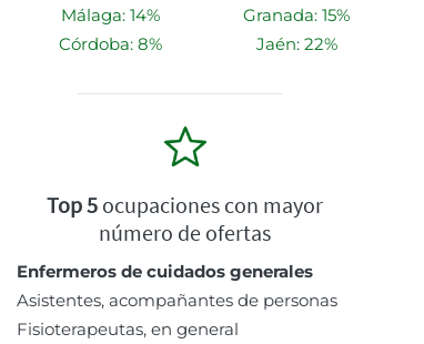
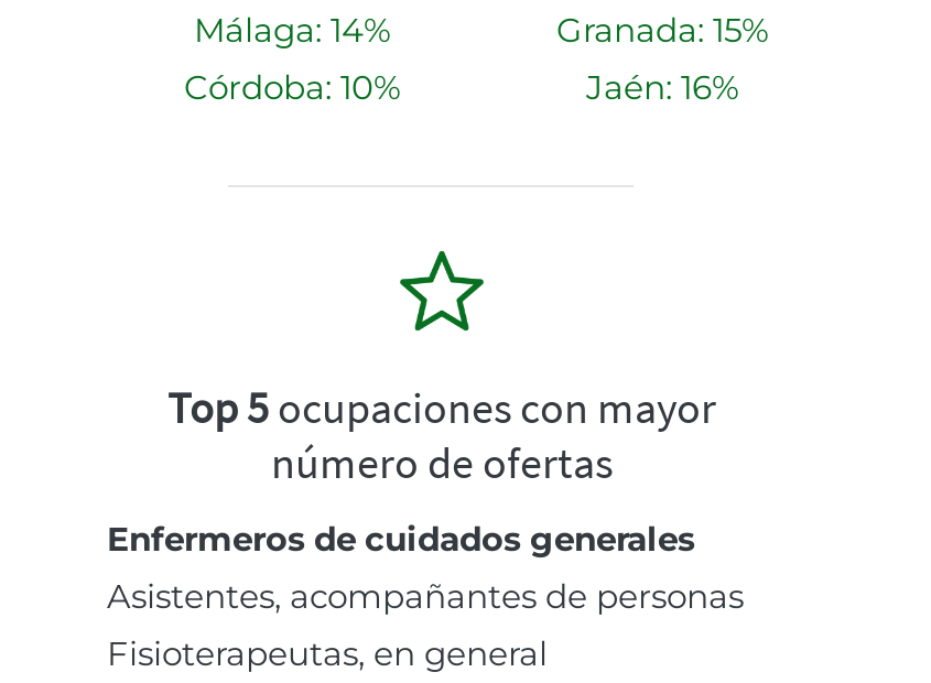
- Córdoba: 8%
+ Córdoba: 10%

- Jaén: 22%
+ Jaén: 16%
